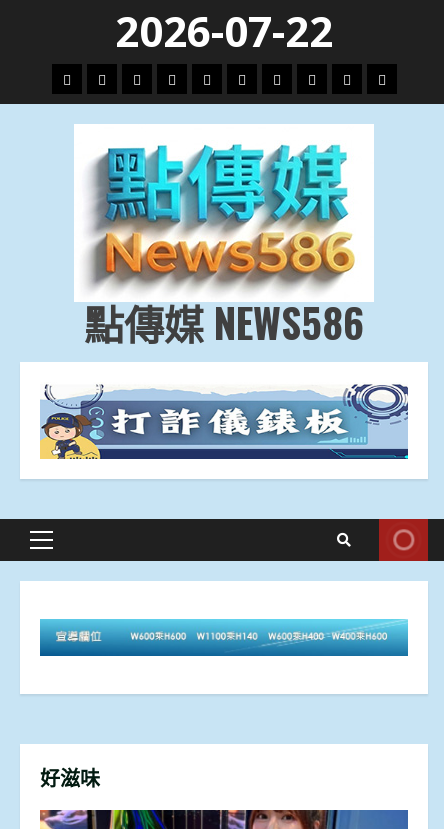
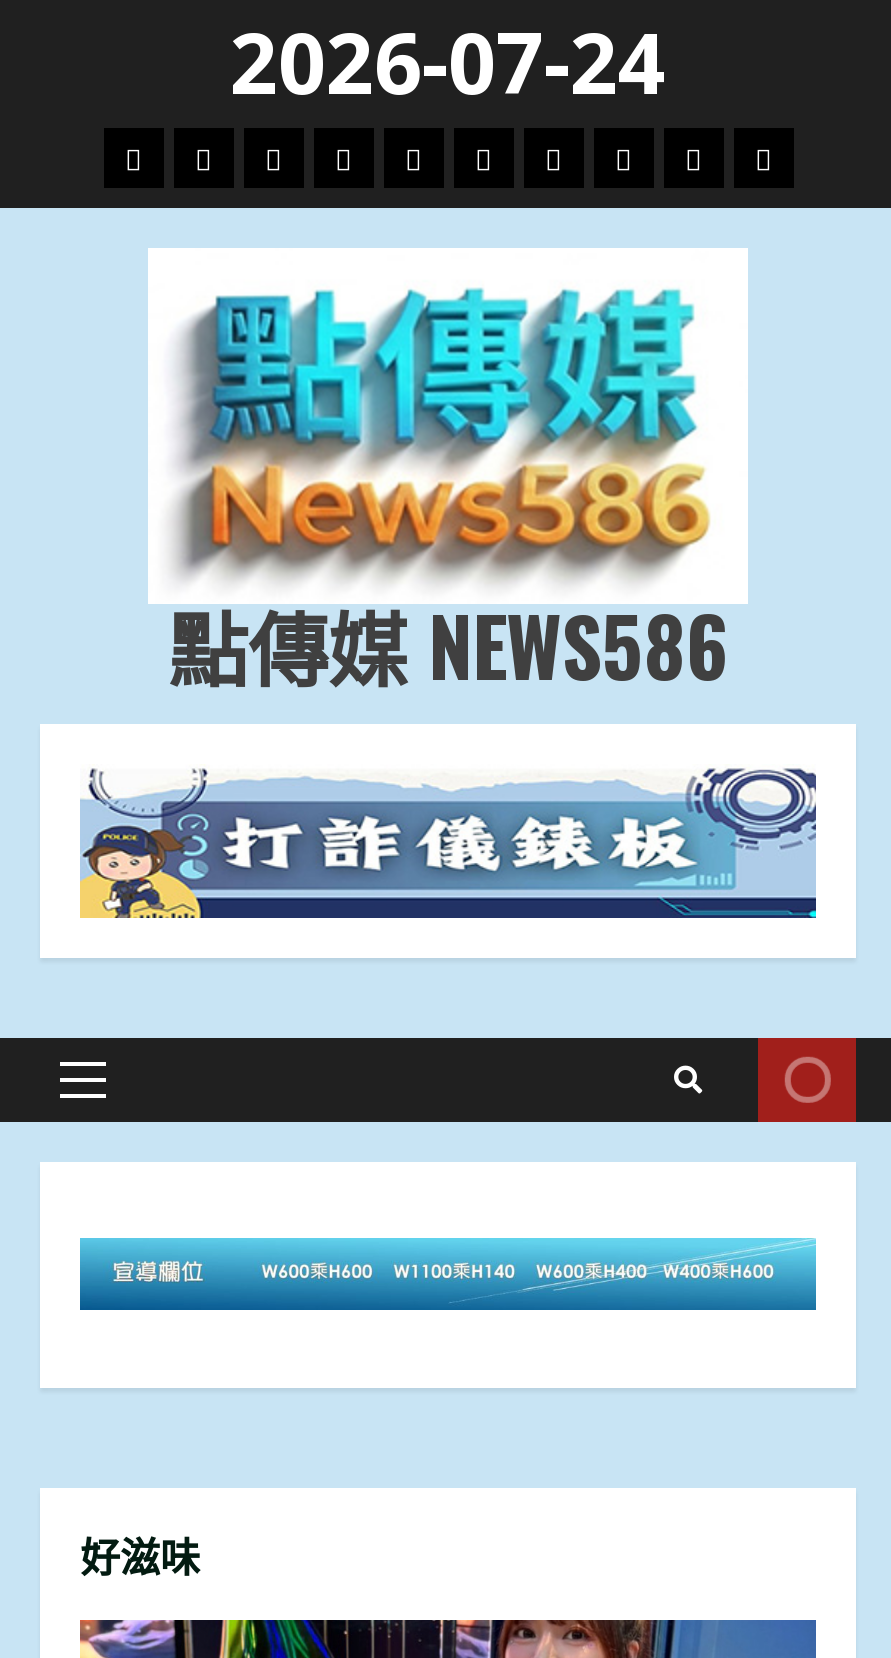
- 2026-07-22
+ 2026-07-24
